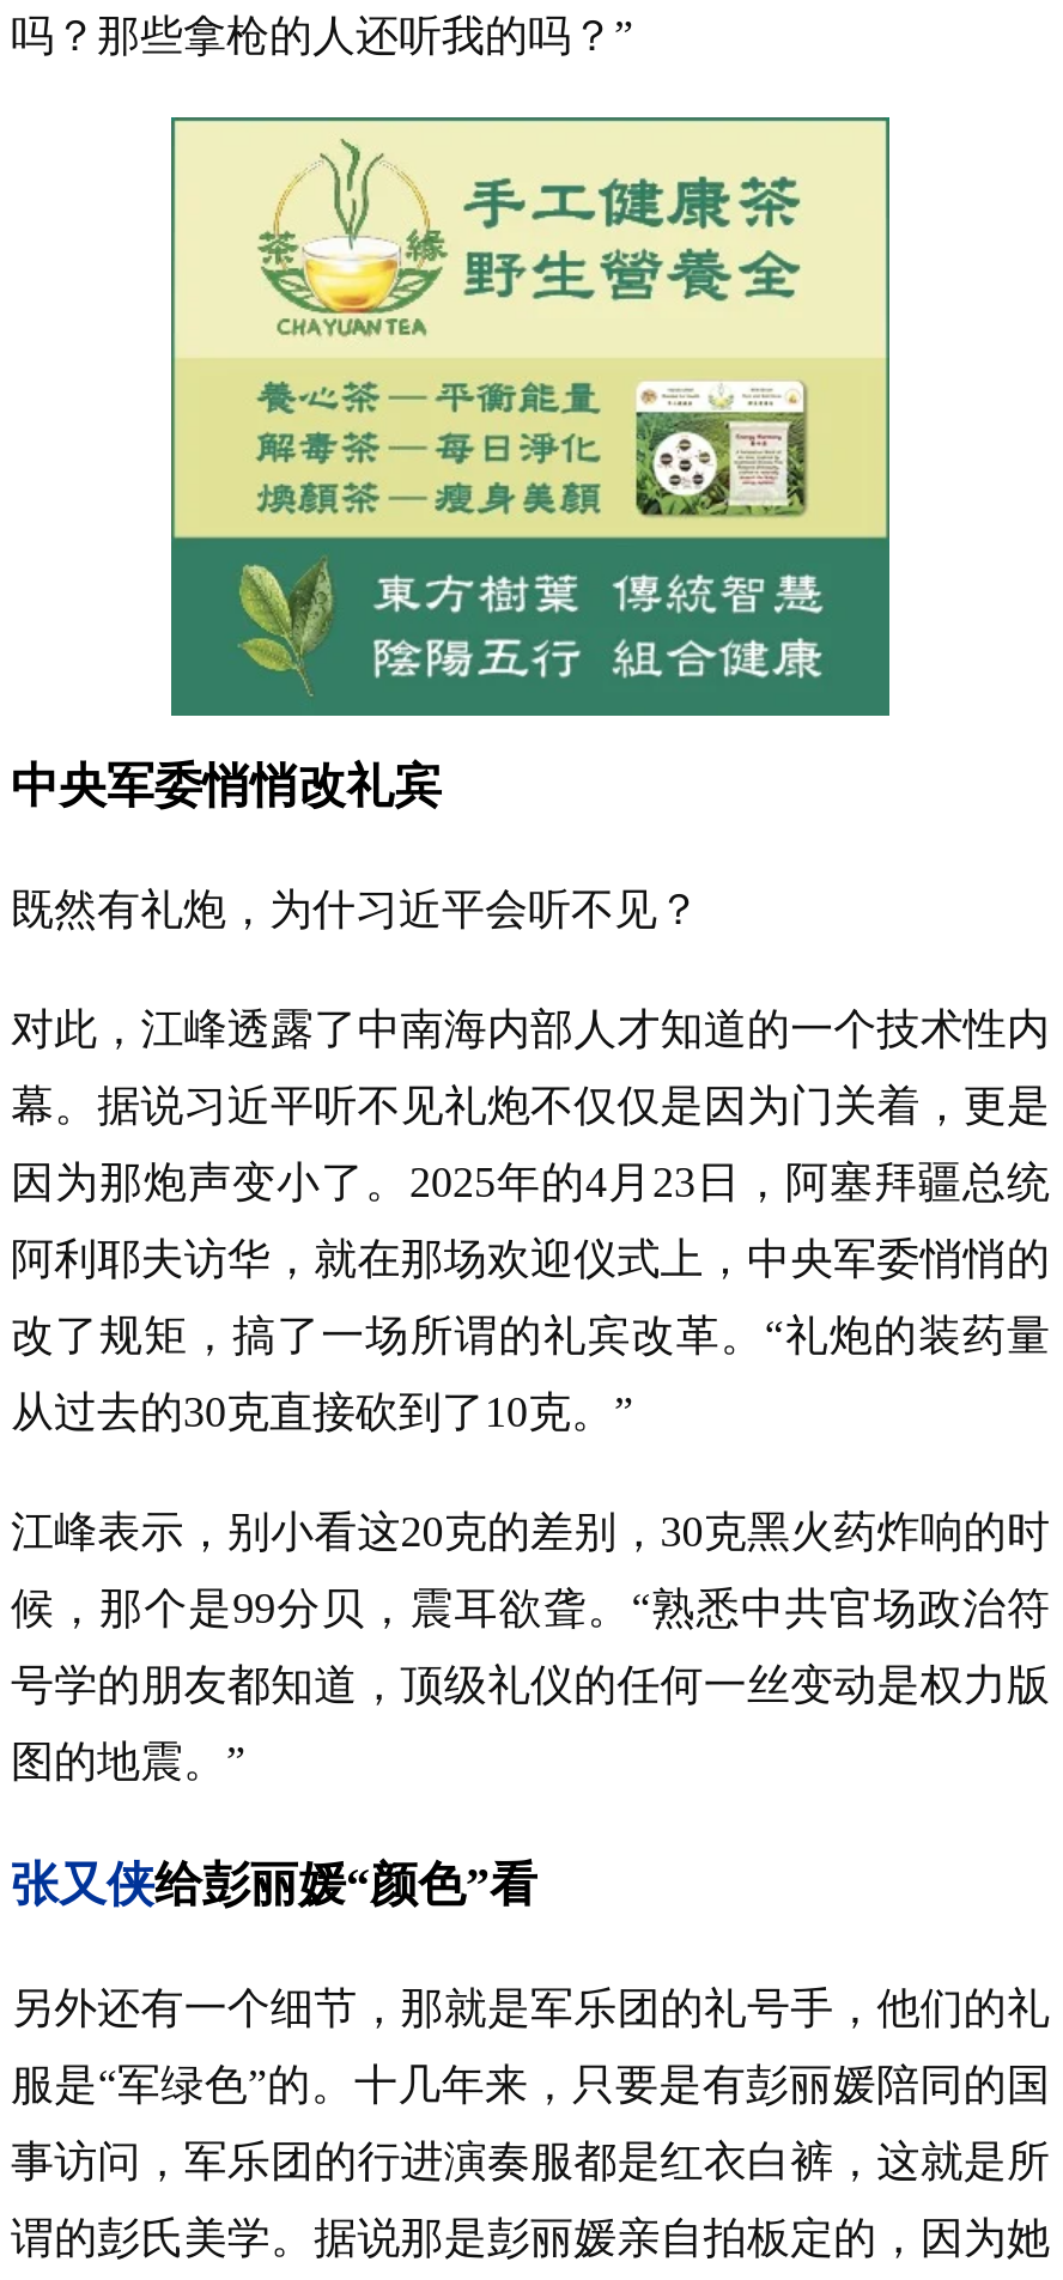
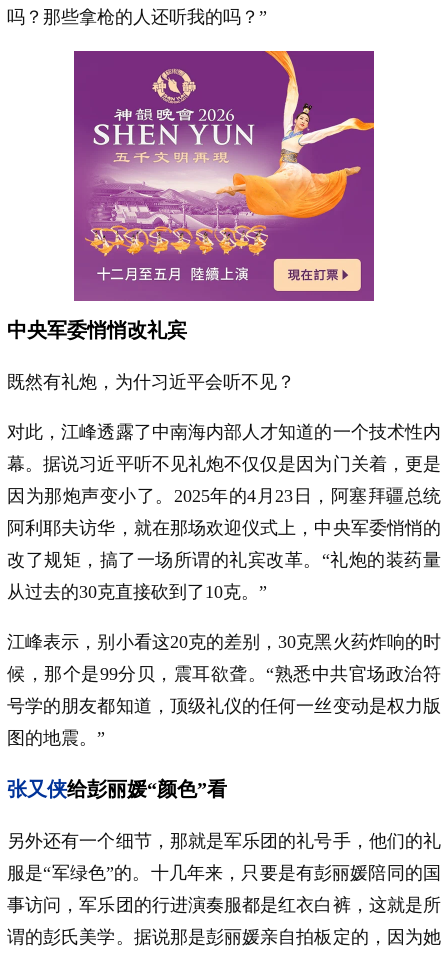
- [image]
+ [image]
